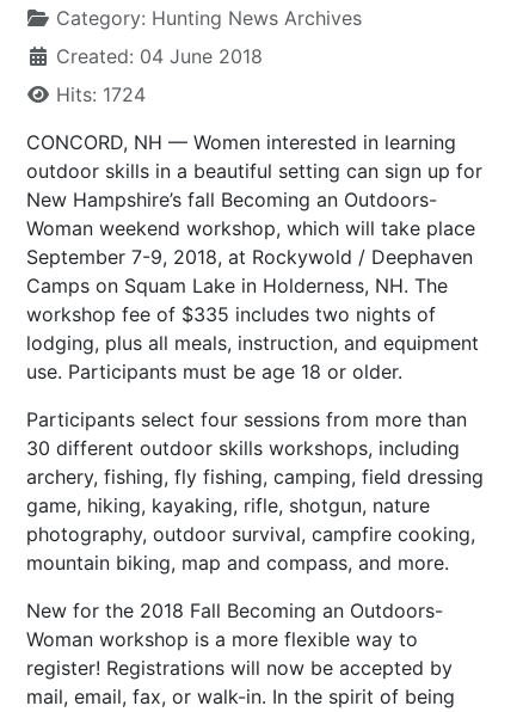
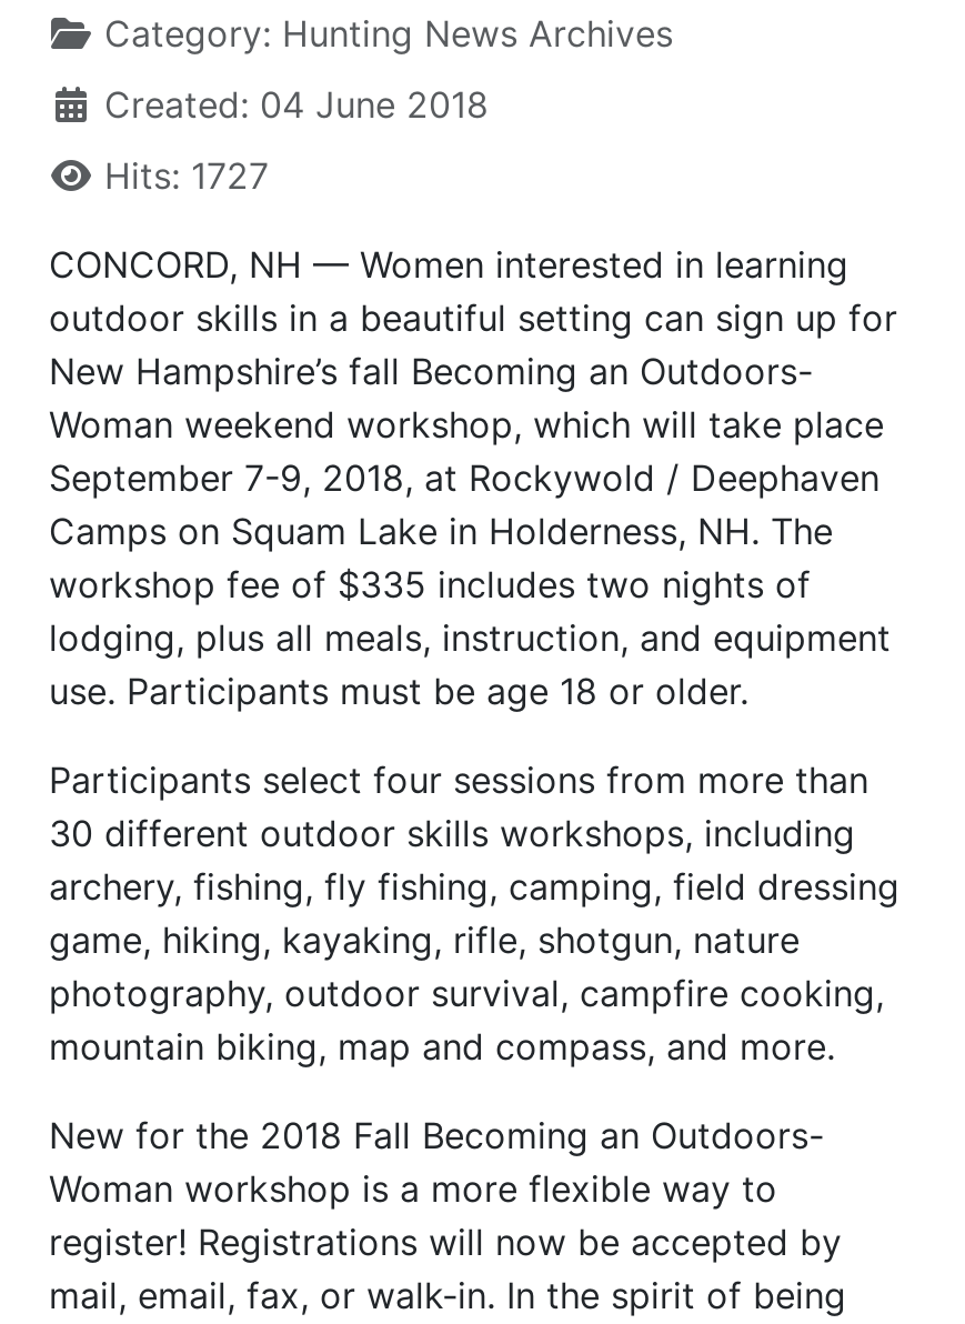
- Hits: 1724
+ Hits: 1727
